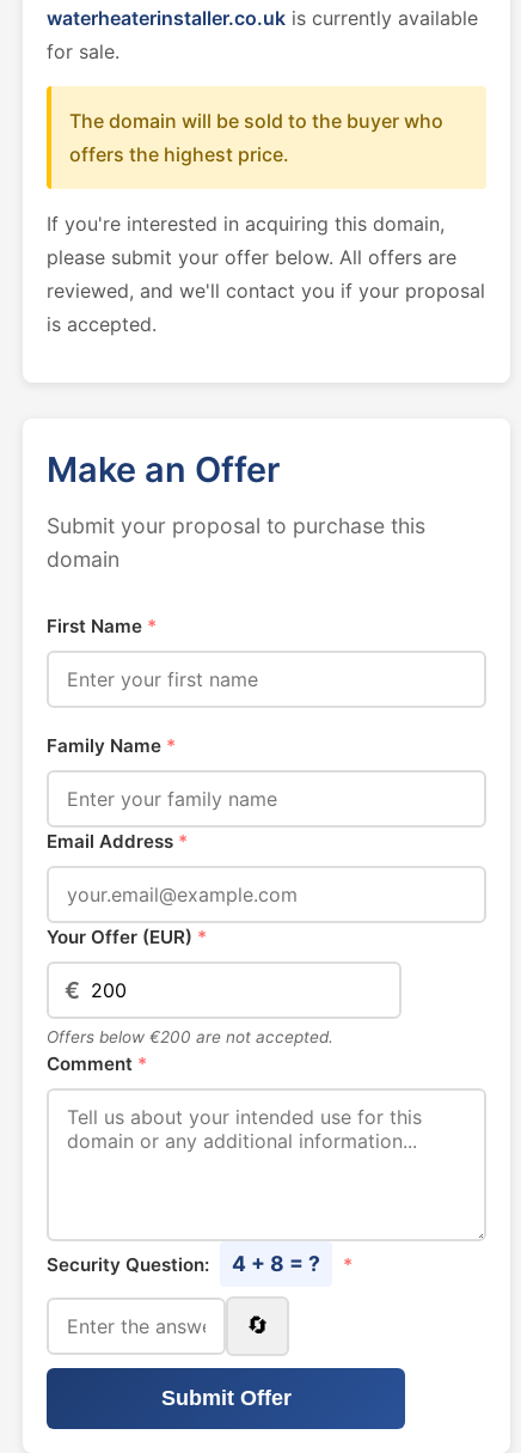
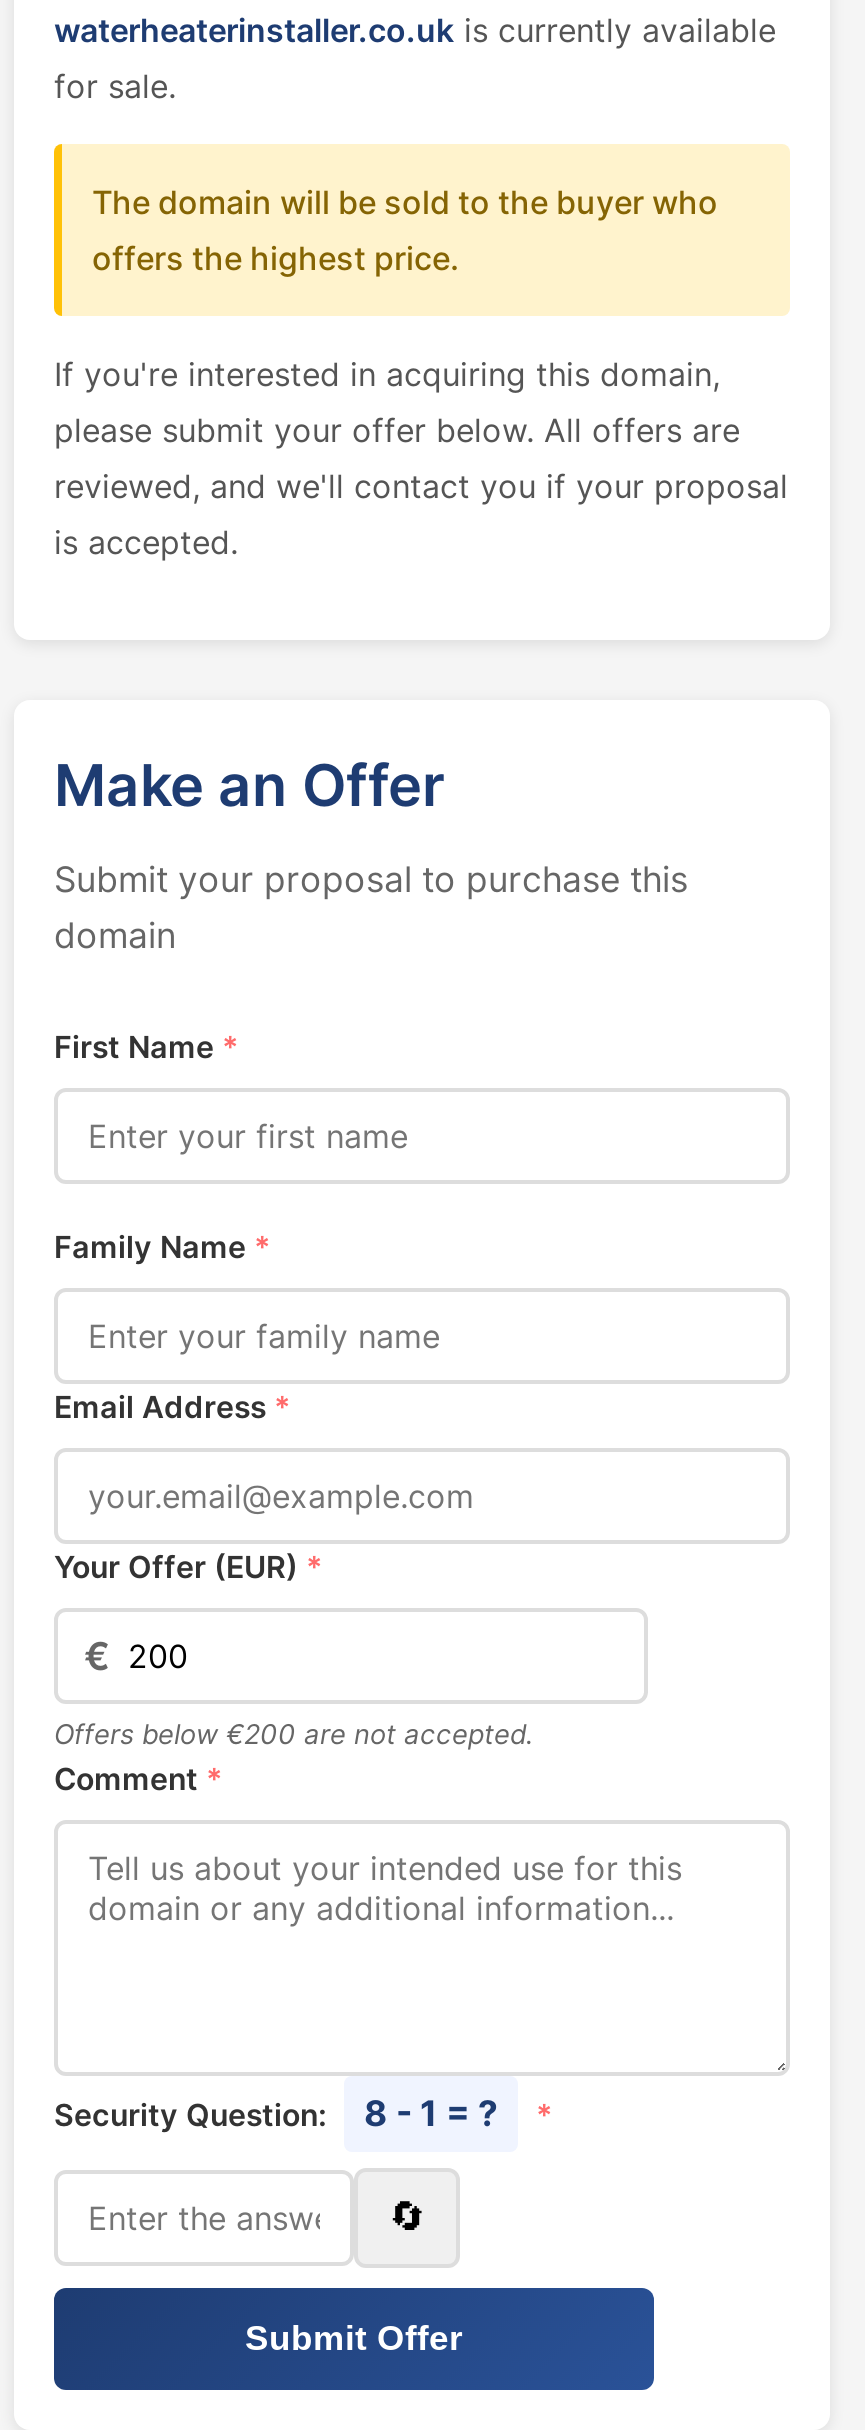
- 4 + 8 = ?
+ 8 - 1 = ?
